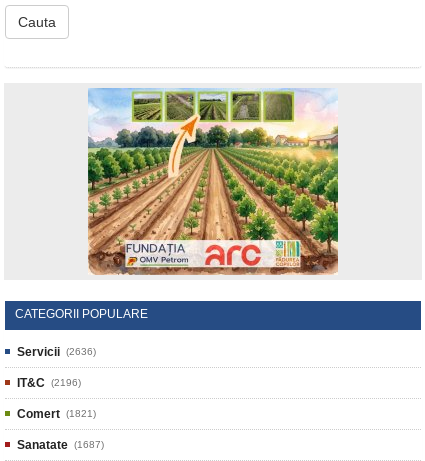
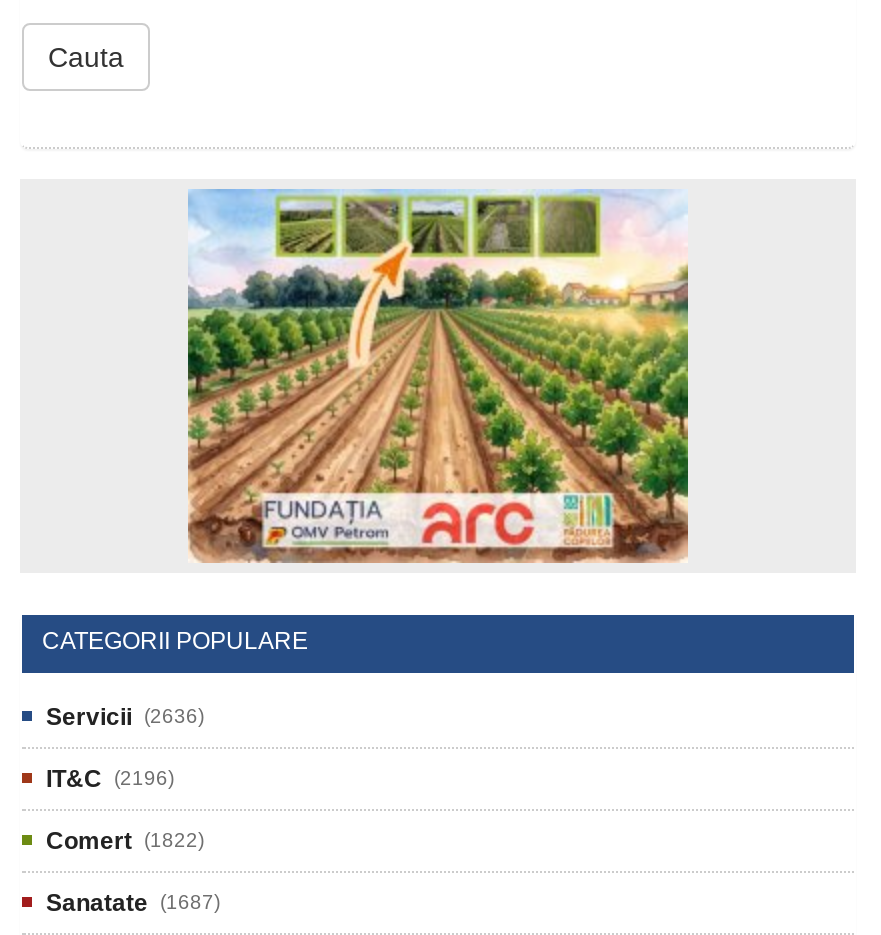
- Comert (1821)
+ Comert (1822)
